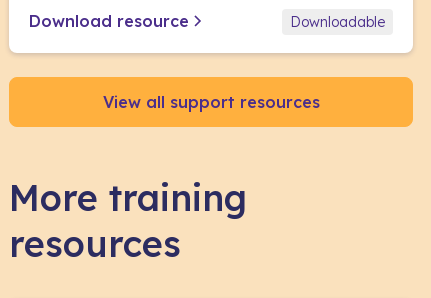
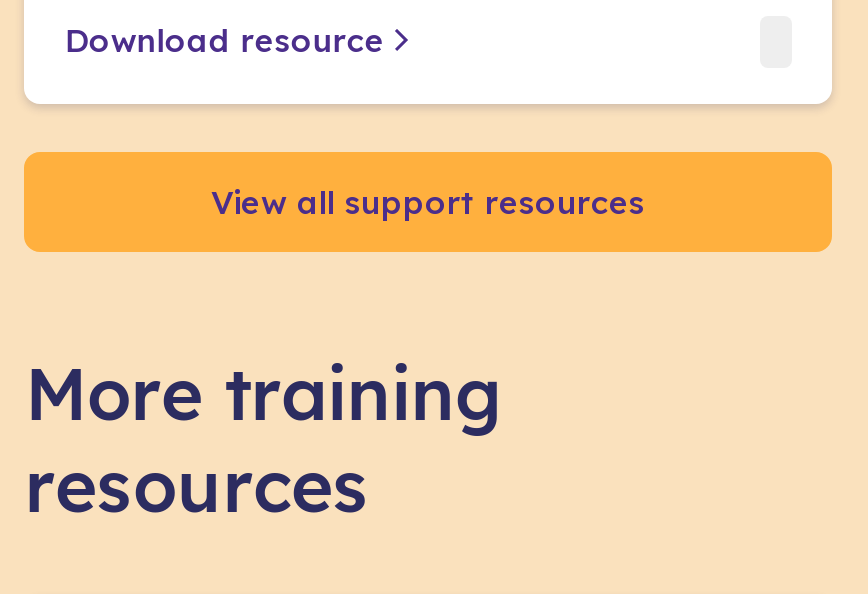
- Downloadable
